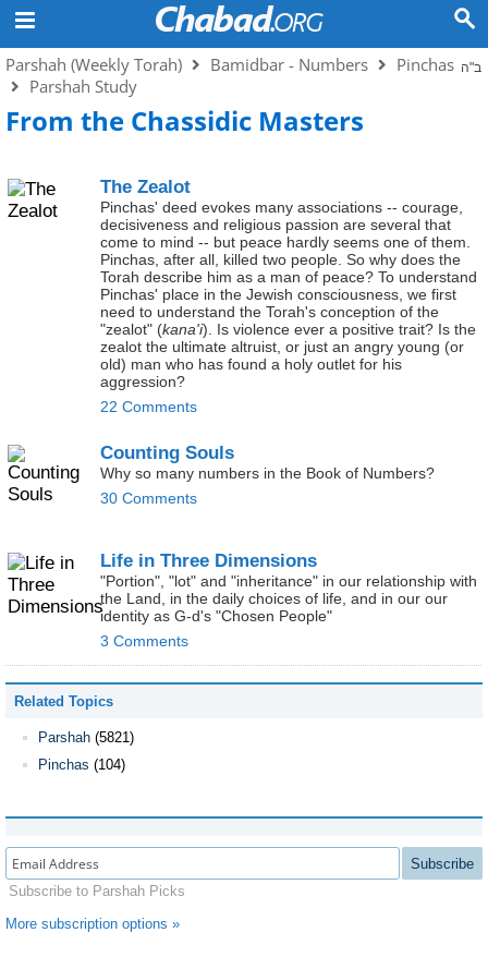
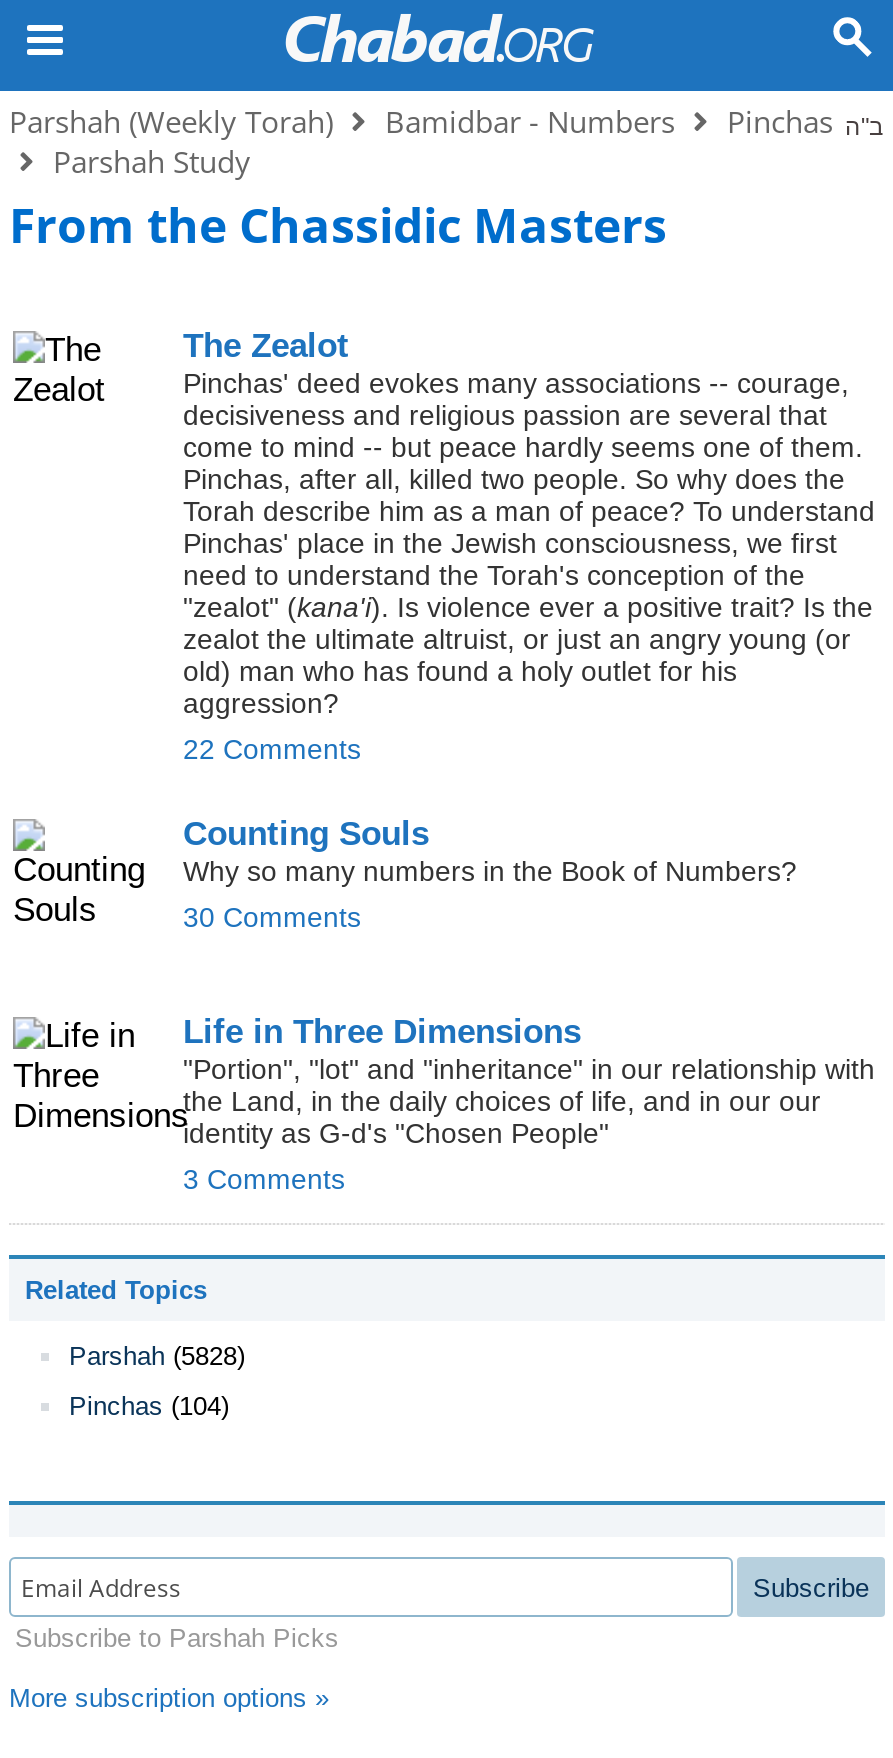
- Parshah (5821)
+ Parshah (5828)
